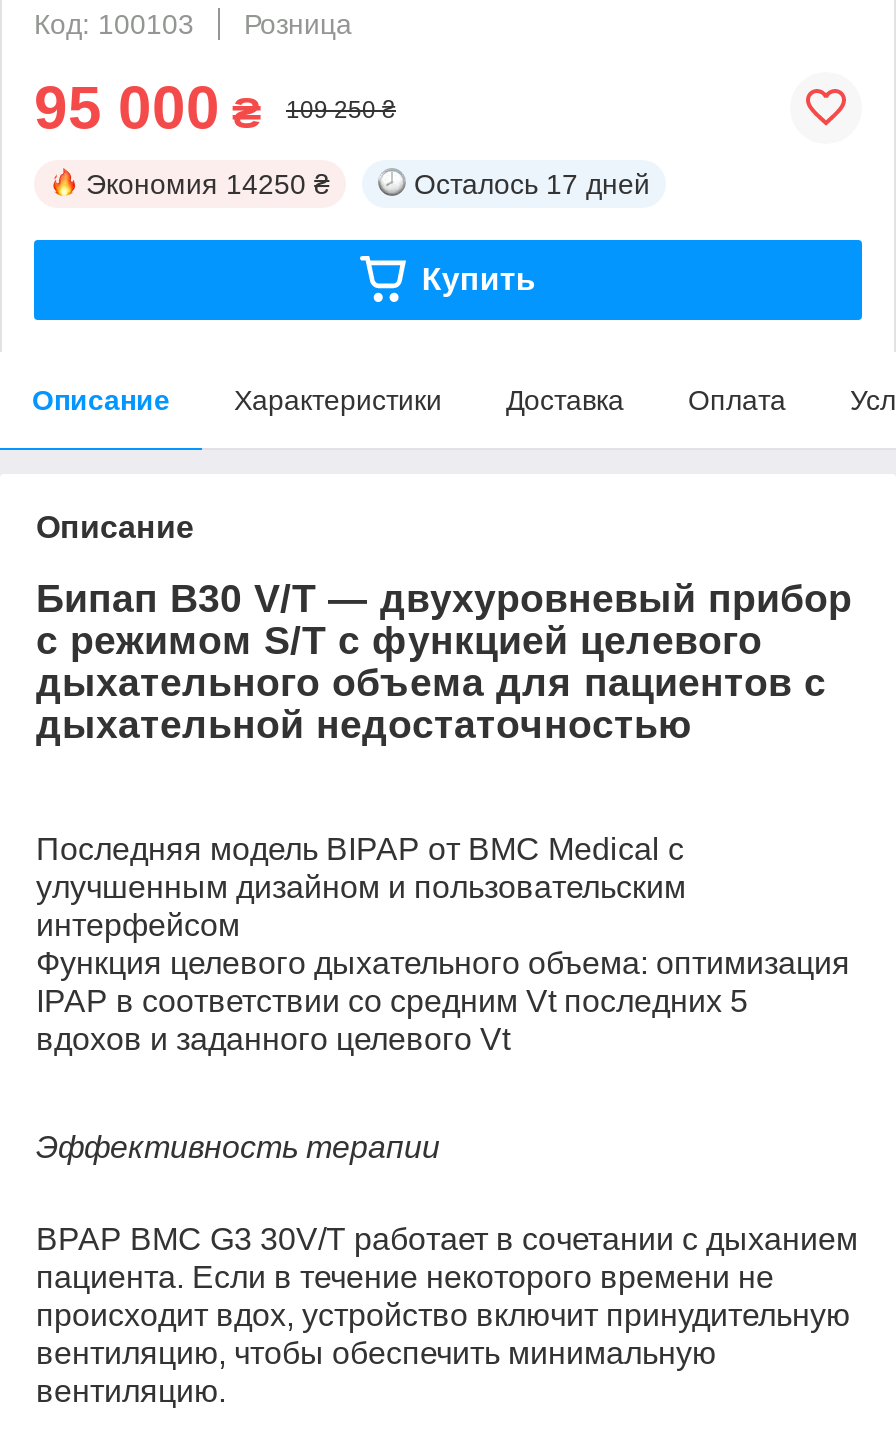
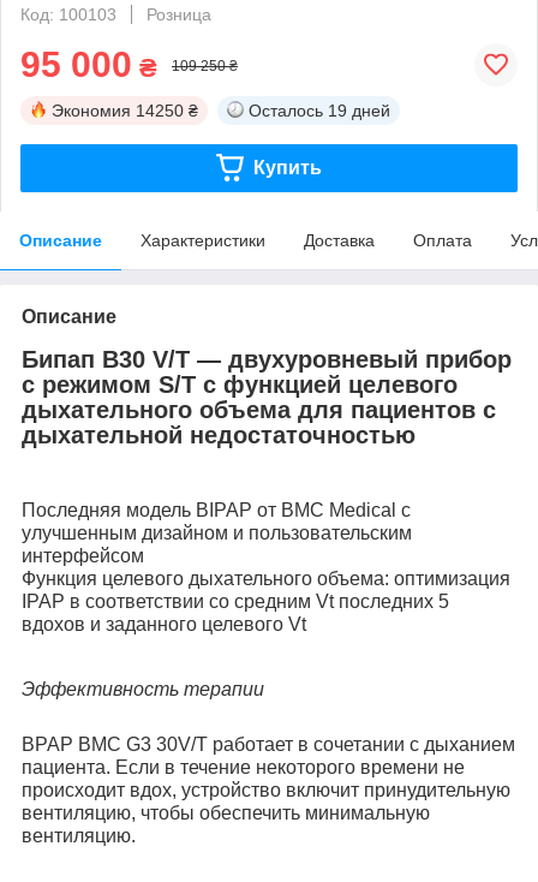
- Осталось 17 дней
+ Осталось 19 дней
